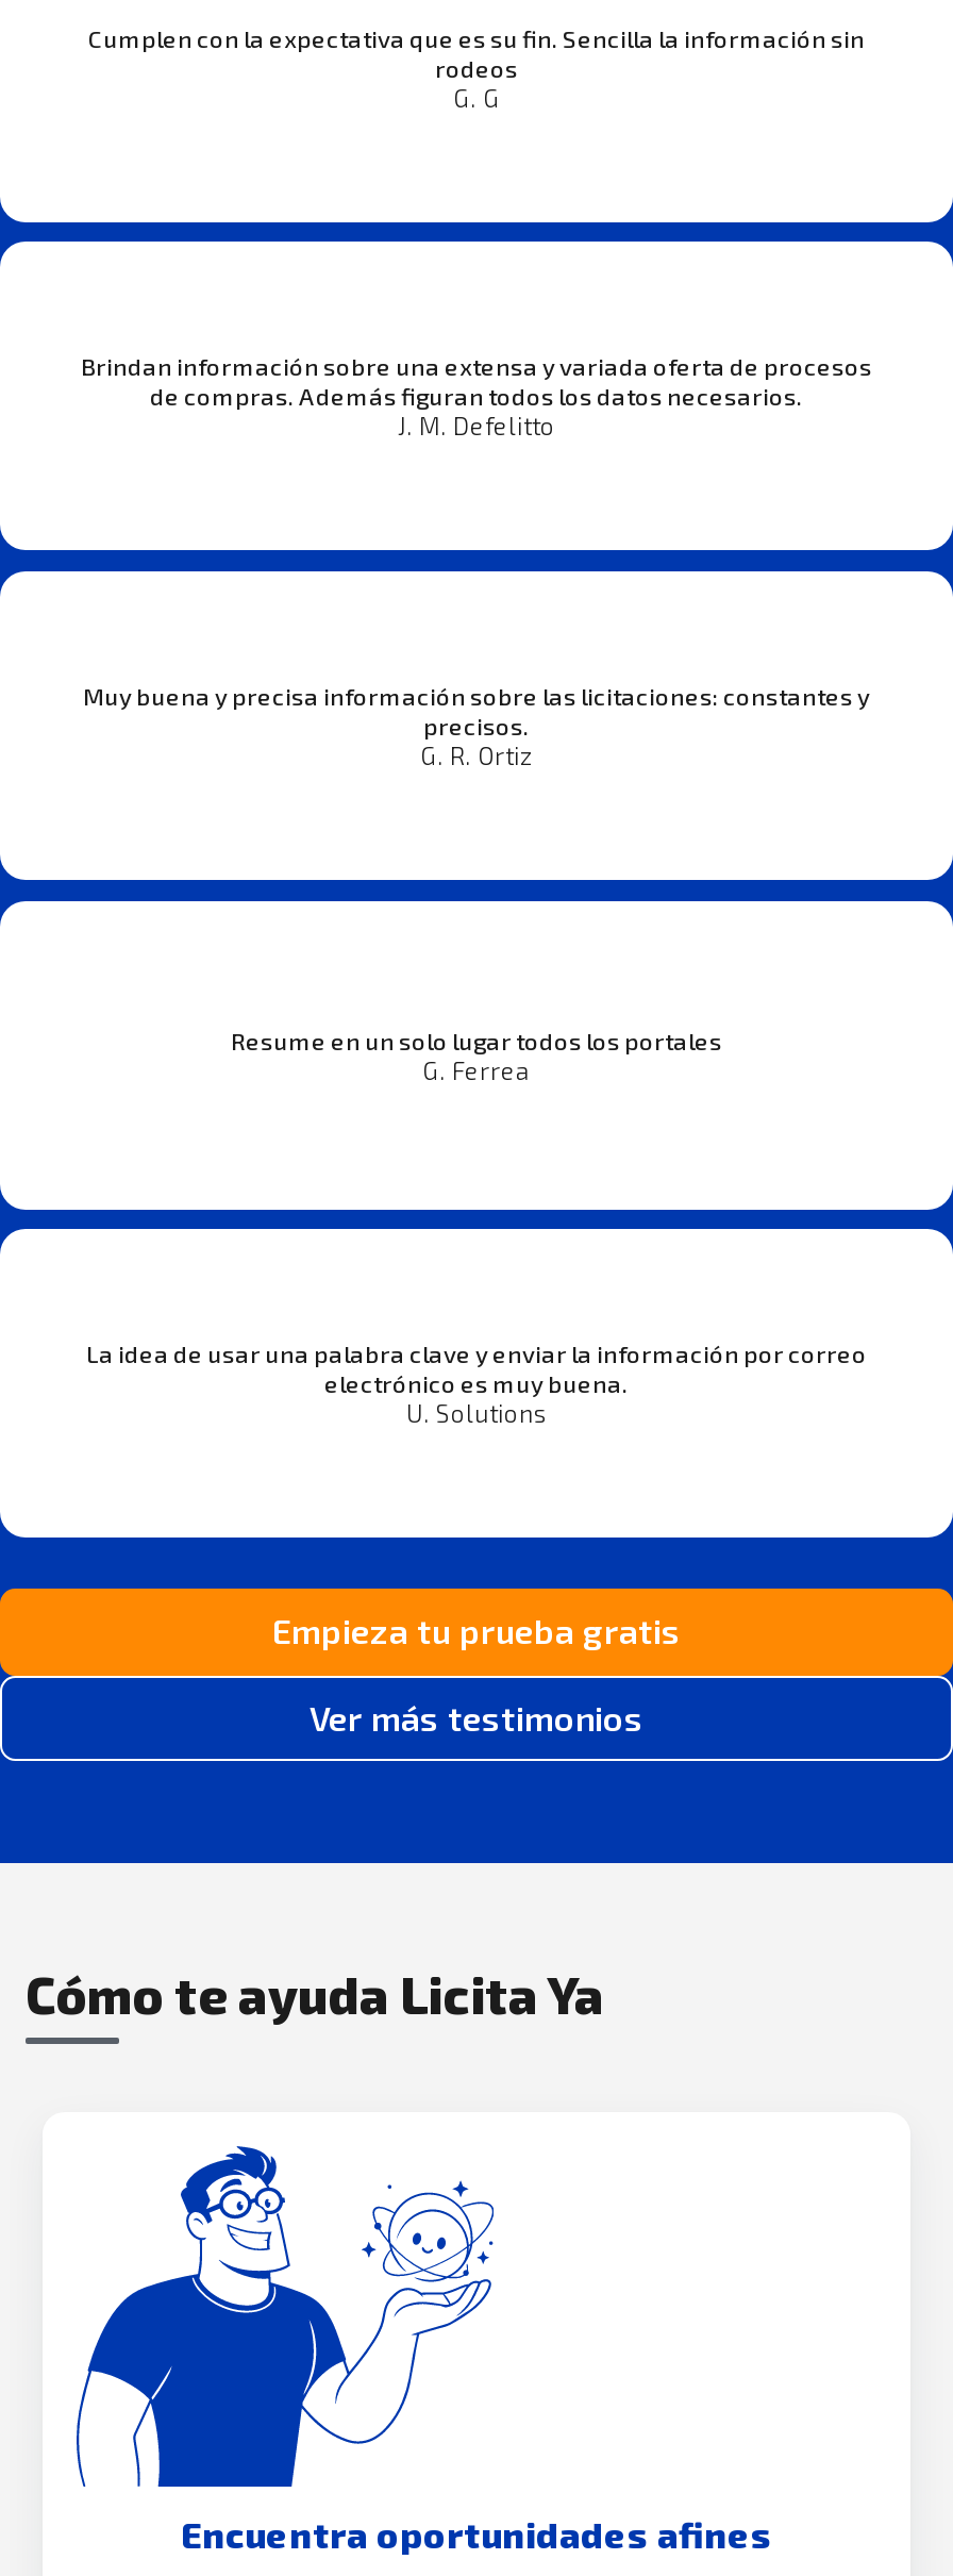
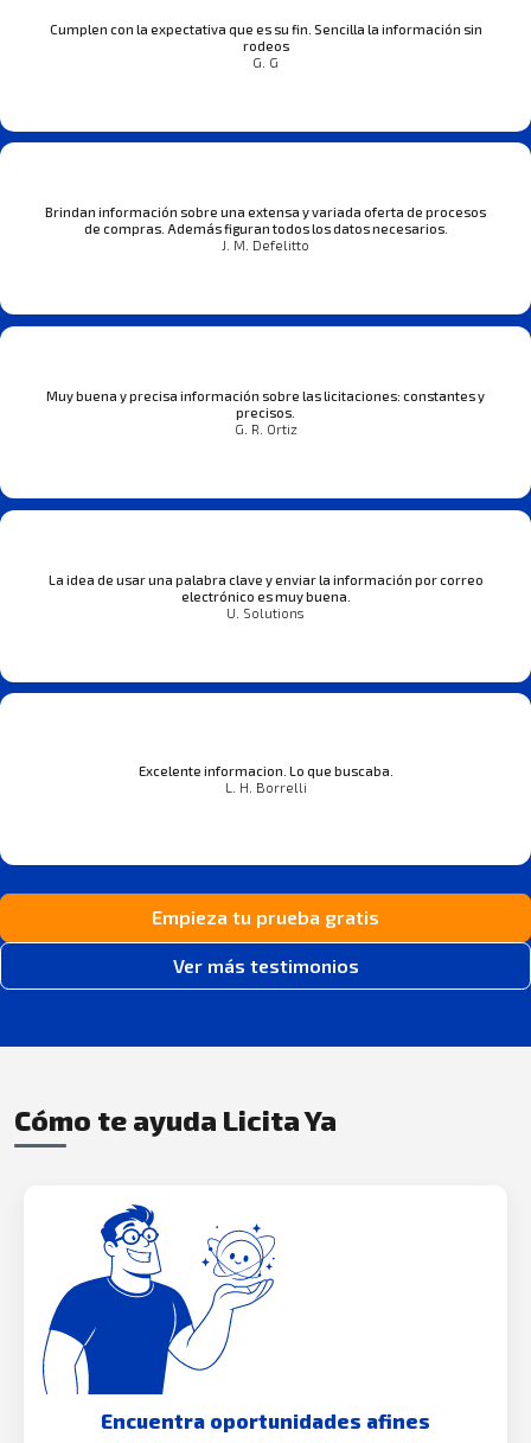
- Resume en un solo lugar todos los portales
- G. Ferrea

moved up: La idea de usar una palabra clave y enviar la información por correo | electrónico es muy buena. | U. Solutions

+ Excelente informacion. Lo que buscaba.
+ L. H. Borrelli
